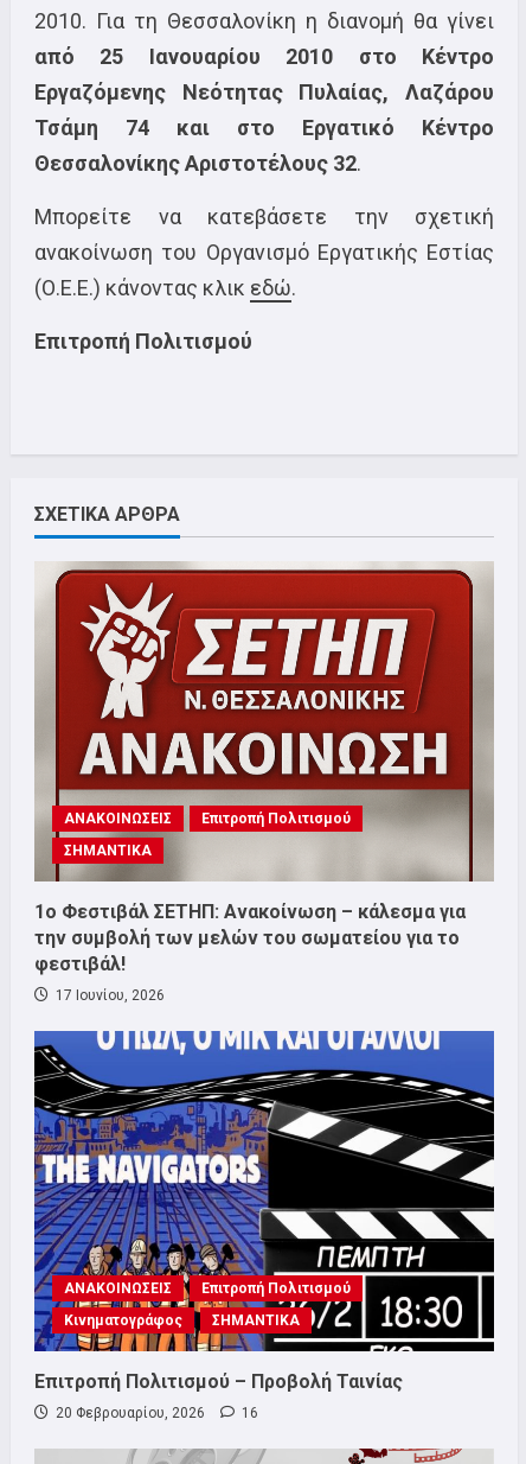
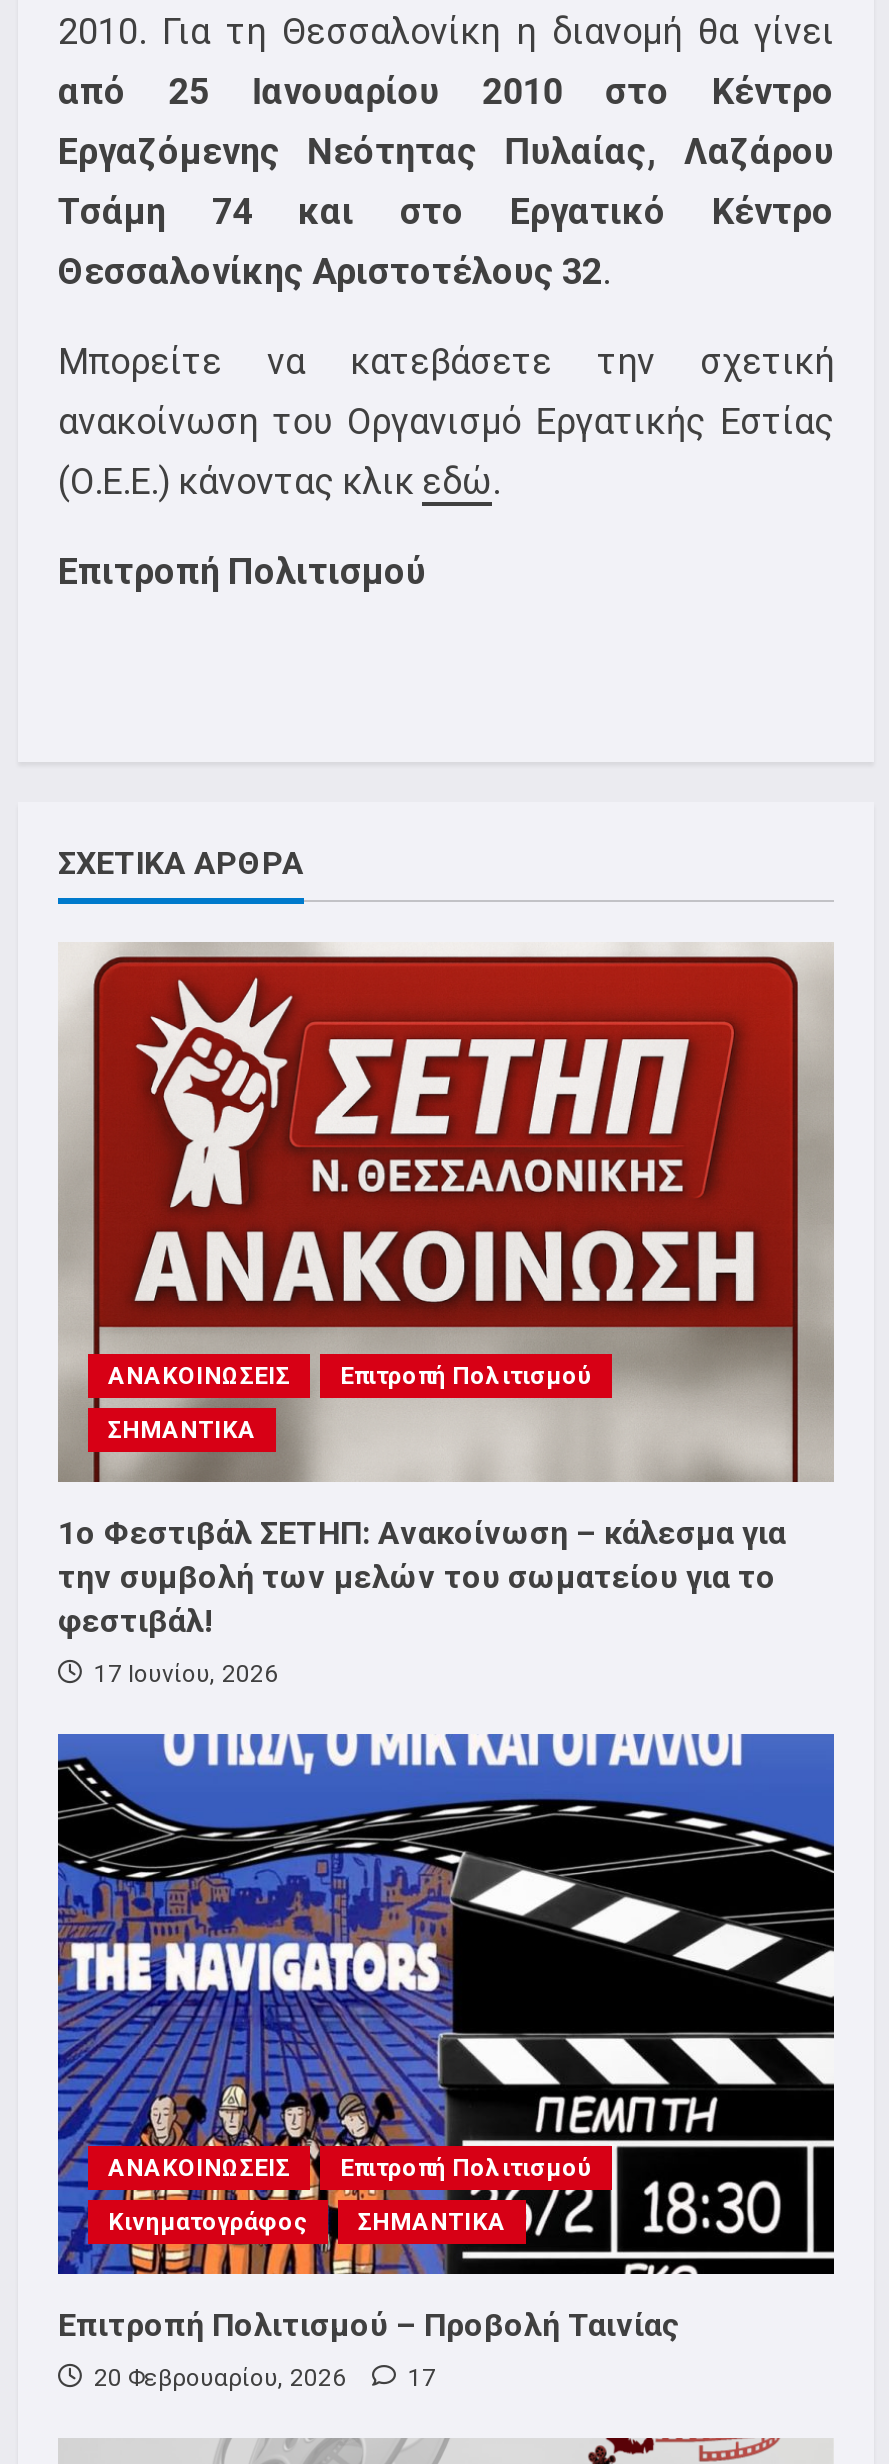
- 20 Φεβρουαρίου, 2026 16
+ 20 Φεβρουαρίου, 2026 17
